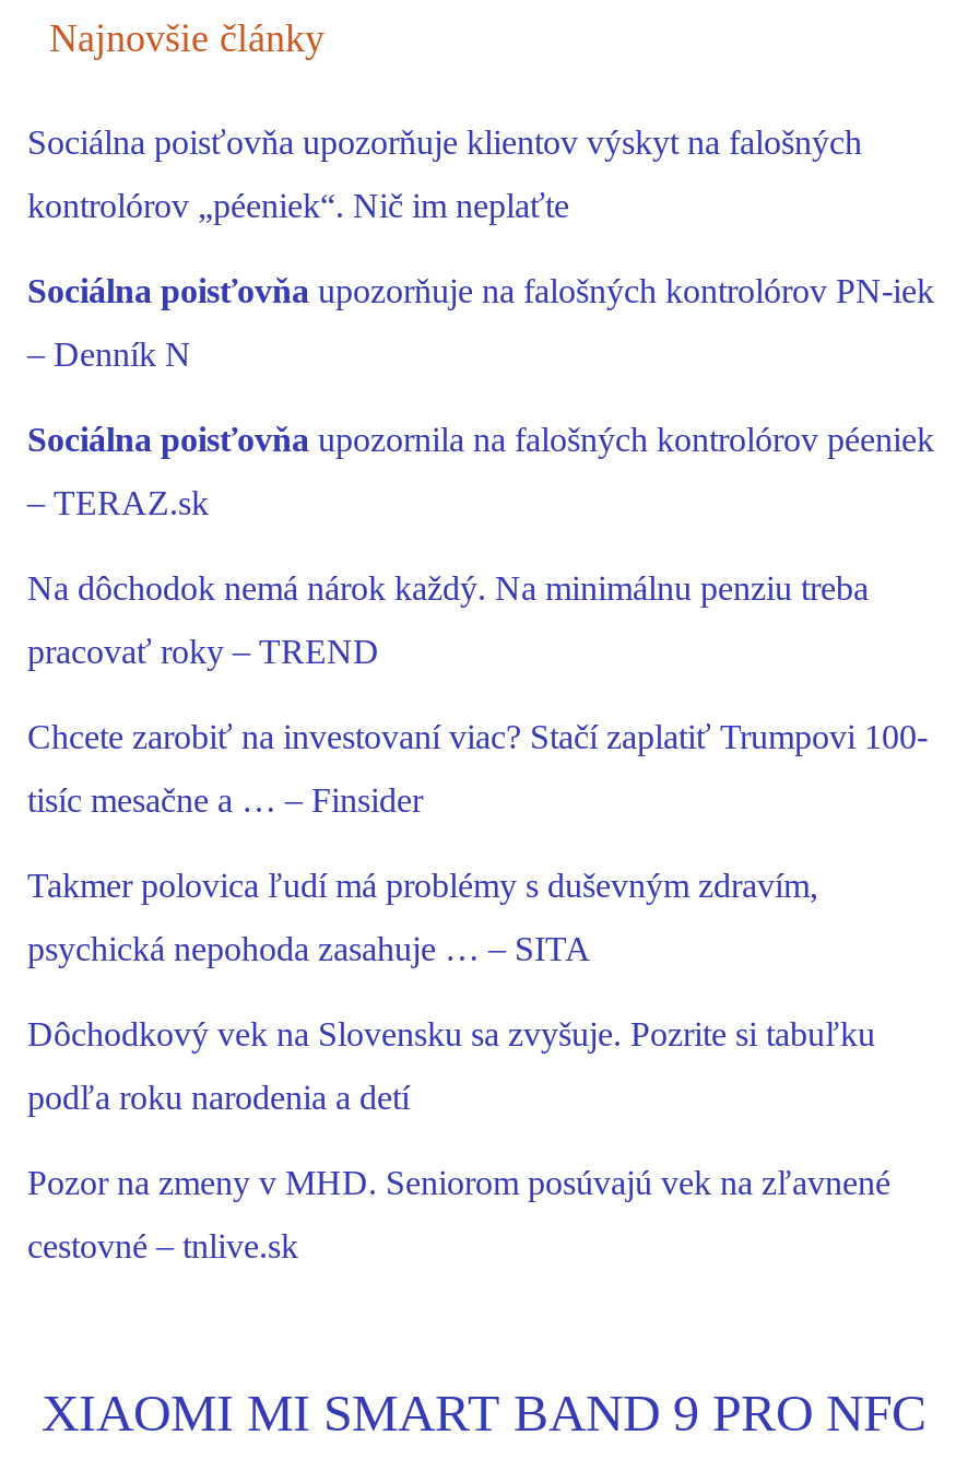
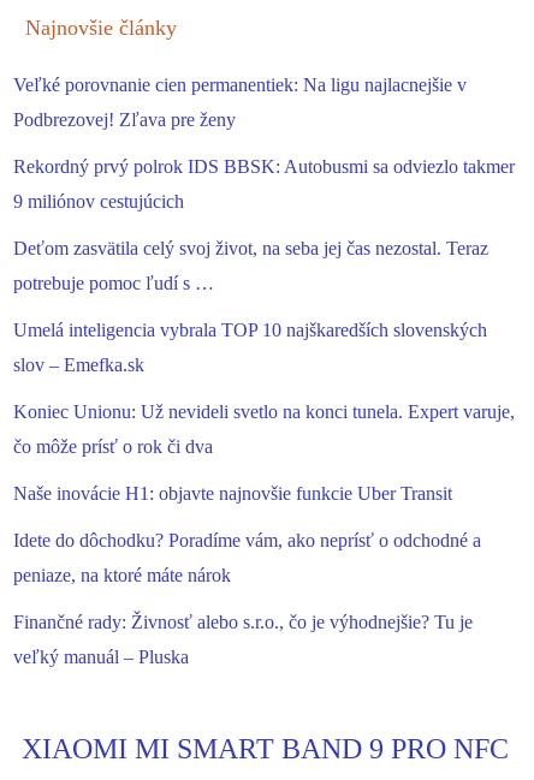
- Sociálna poisťovňa upozorňuje klientov výskyt na falošných
- kontrolórov „péeniek“. Nič im neplaťte
- Sociálna poisťovňa upozorňuje na falošných kontrolórov PN-iek
- – Denník N
- Sociálna poisťovňa upozornila na falošných kontrolórov péeniek
- – TERAZ.sk
- Na dôchodok nemá nárok každý. Na minimálnu penziu treba
- pracovať roky – TREND
- Chcete zarobiť na investovaní viac? Stačí zaplatiť Trumpovi 100-
- tisíc mesačne a … – Finsider
- Takmer polovica ľudí má problémy s duševným zdravím,
- psychická nepohoda zasahuje … – SITA
- Dôchodkový vek na Slovensku sa zvyšuje. Pozrite si tabuľku
- podľa roku narodenia a detí
- Pozor na zmeny v MHD. Seniorom posúvajú vek na zľavnené
- cestovné – tnlive.sk
+ Veľké porovnanie cien permanentiek: Na ligu najlacnejšie v
+ Podbrezovej! Zľava pre ženy
+ Rekordný prvý polrok IDS BBSK: Autobusmi sa odviezlo takmer
+ 9 miliónov cestujúcich
+ Deťom zasvätila celý svoj život, na seba jej čas nezostal. Teraz
+ potrebuje pomoc ľudí s …
+ Umelá inteligencia vybrala TOP 10 najškaredších slovenských
+ slov – Emefka.sk
+ Koniec Unionu: Už nevideli svetlo na konci tunela. Expert varuje,
+ čo môže prísť o rok či dva
+ Naše inovácie H1: objavte najnovšie funkcie Uber Transit
+ Idete do dôchodku? Poradíme vám, ako neprísť o odchodné a
+ peniaze, na ktoré máte nárok
+ Finančné rady: Živnosť alebo s.r.o., čo je výhodnejšie? Tu je
+ veľký manuál – Pluska
